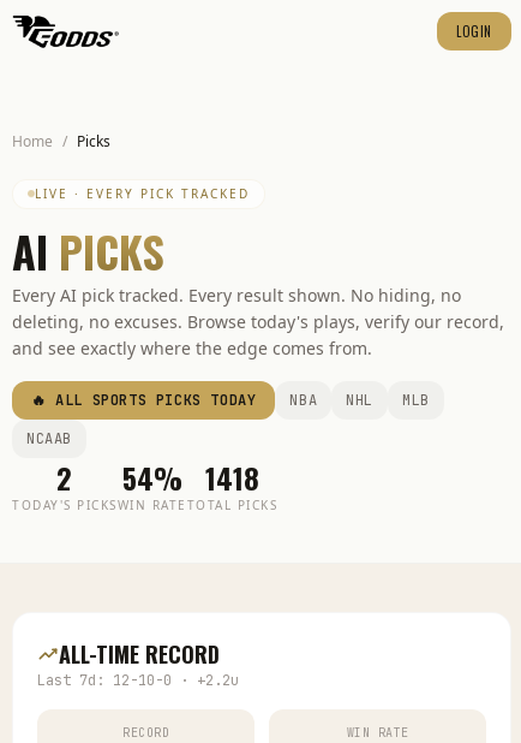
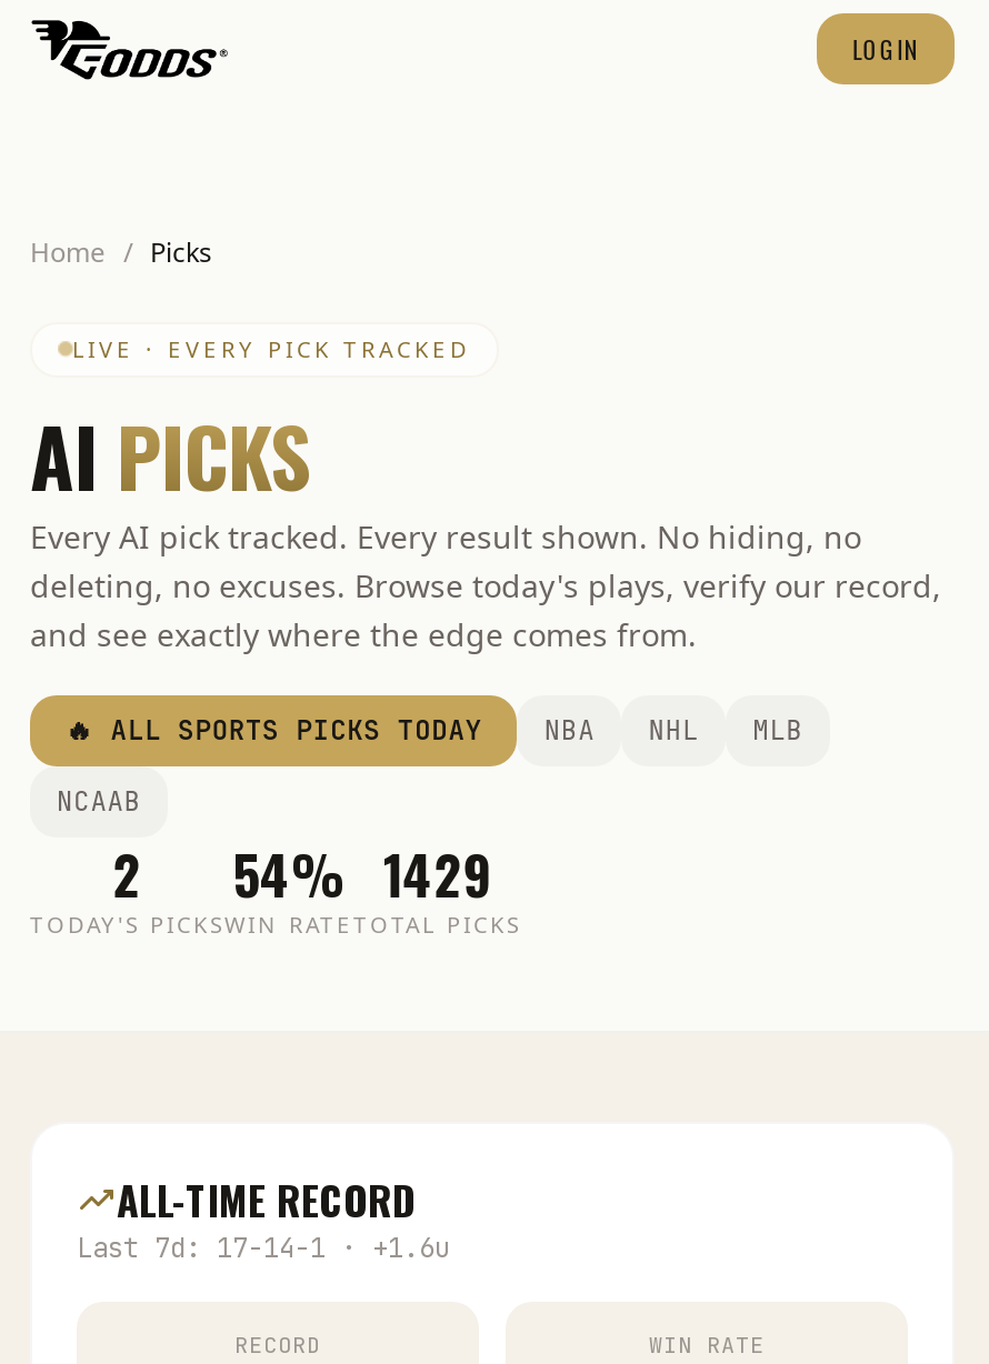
- 2 54% 1418
+ 2 54% 1429

- Last 7d: 12-10-0 · +2.2u
+ Last 7d: 17-14-1 · +1.6u
